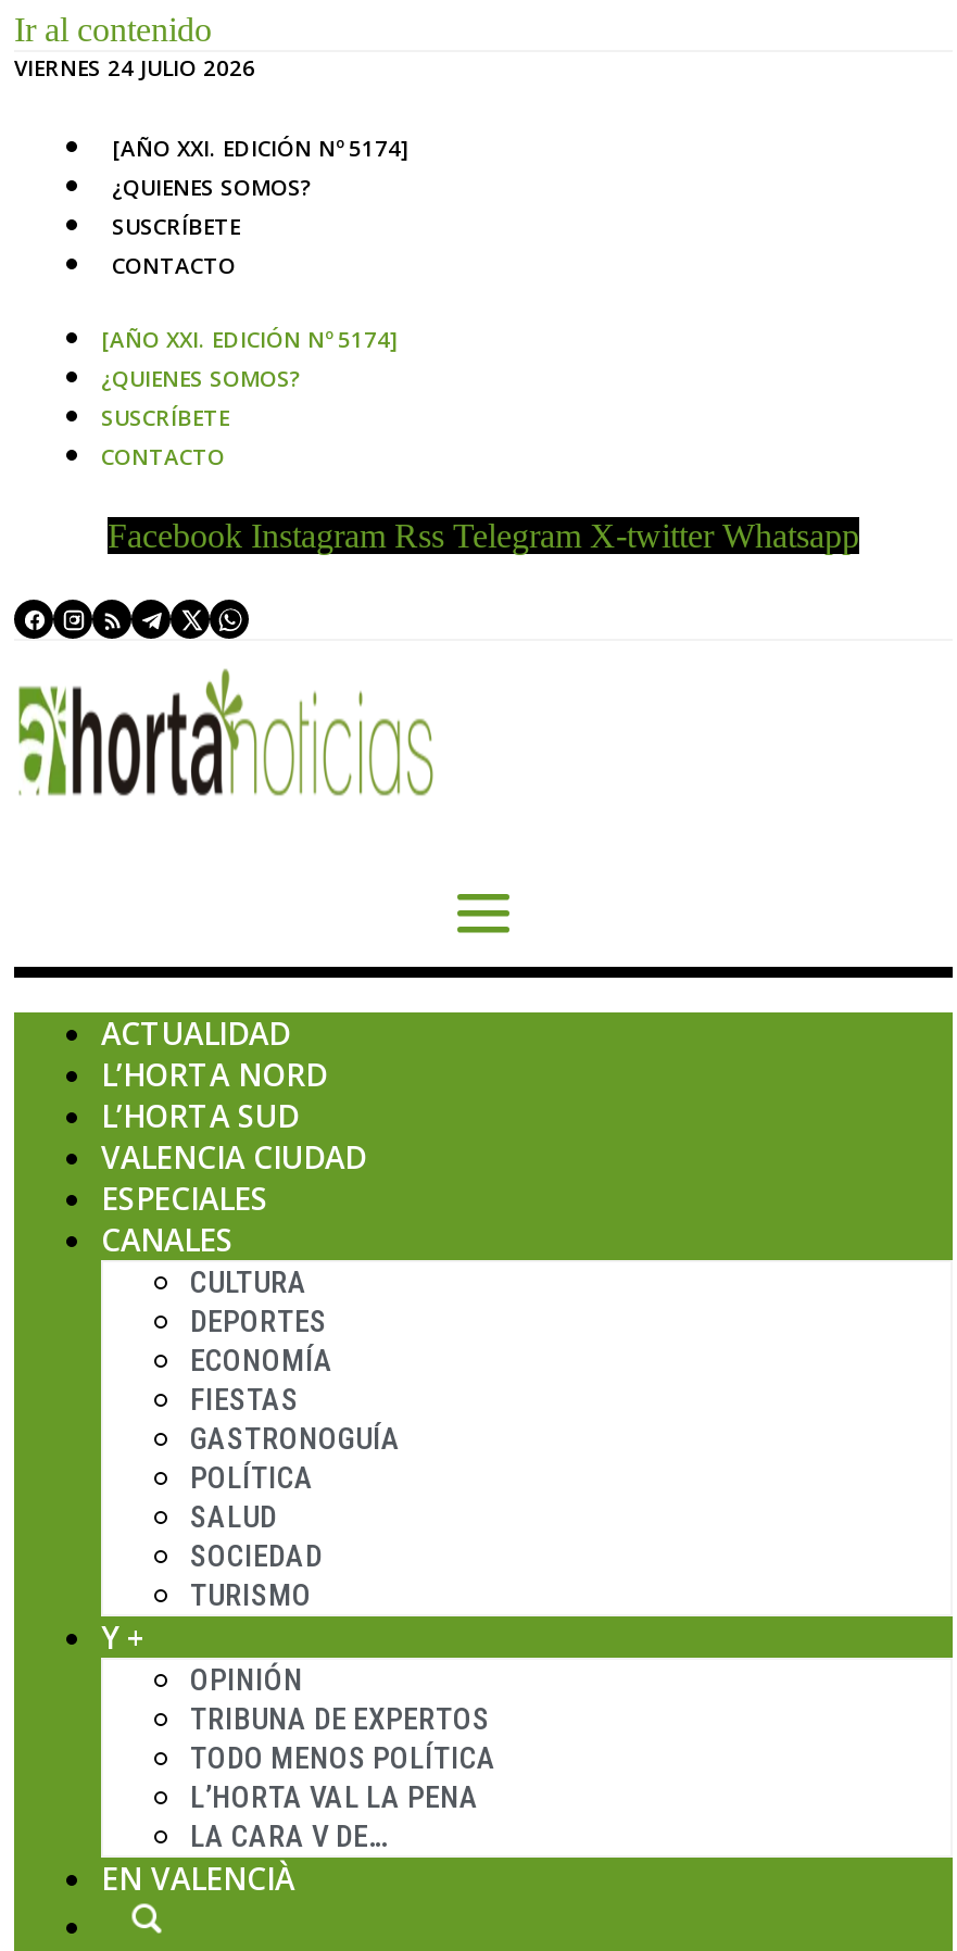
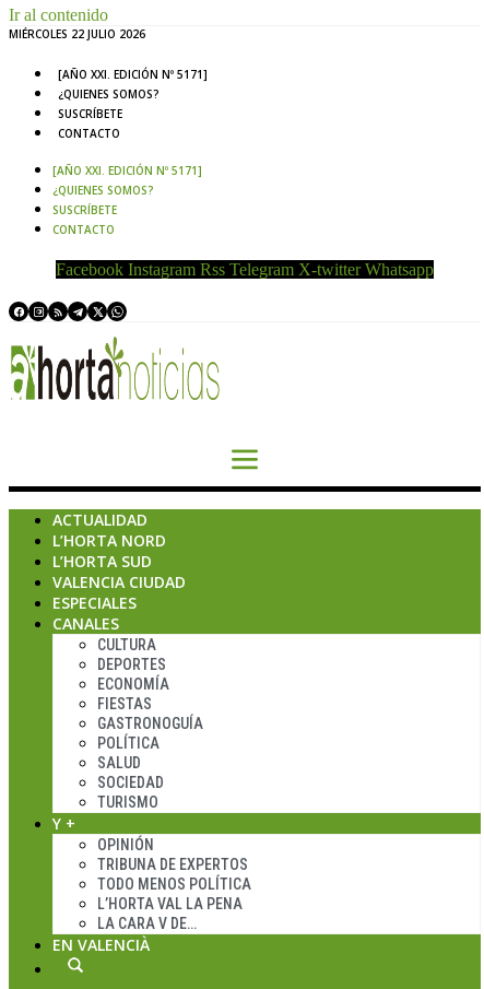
- VIERNES 24 JULIO 2026
+ MIÉRCOLES 22 JULIO 2026

- [AÑO XXI. EDICIÓN Nº 5174]
+ [AÑO XXI. EDICIÓN Nº 5171]

- [AÑO XXI. EDICIÓN Nº 5174]
+ [AÑO XXI. EDICIÓN Nº 5171]
